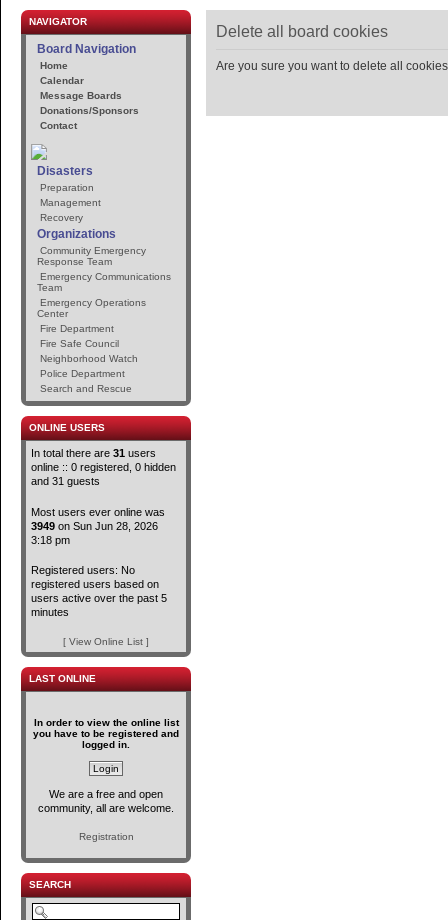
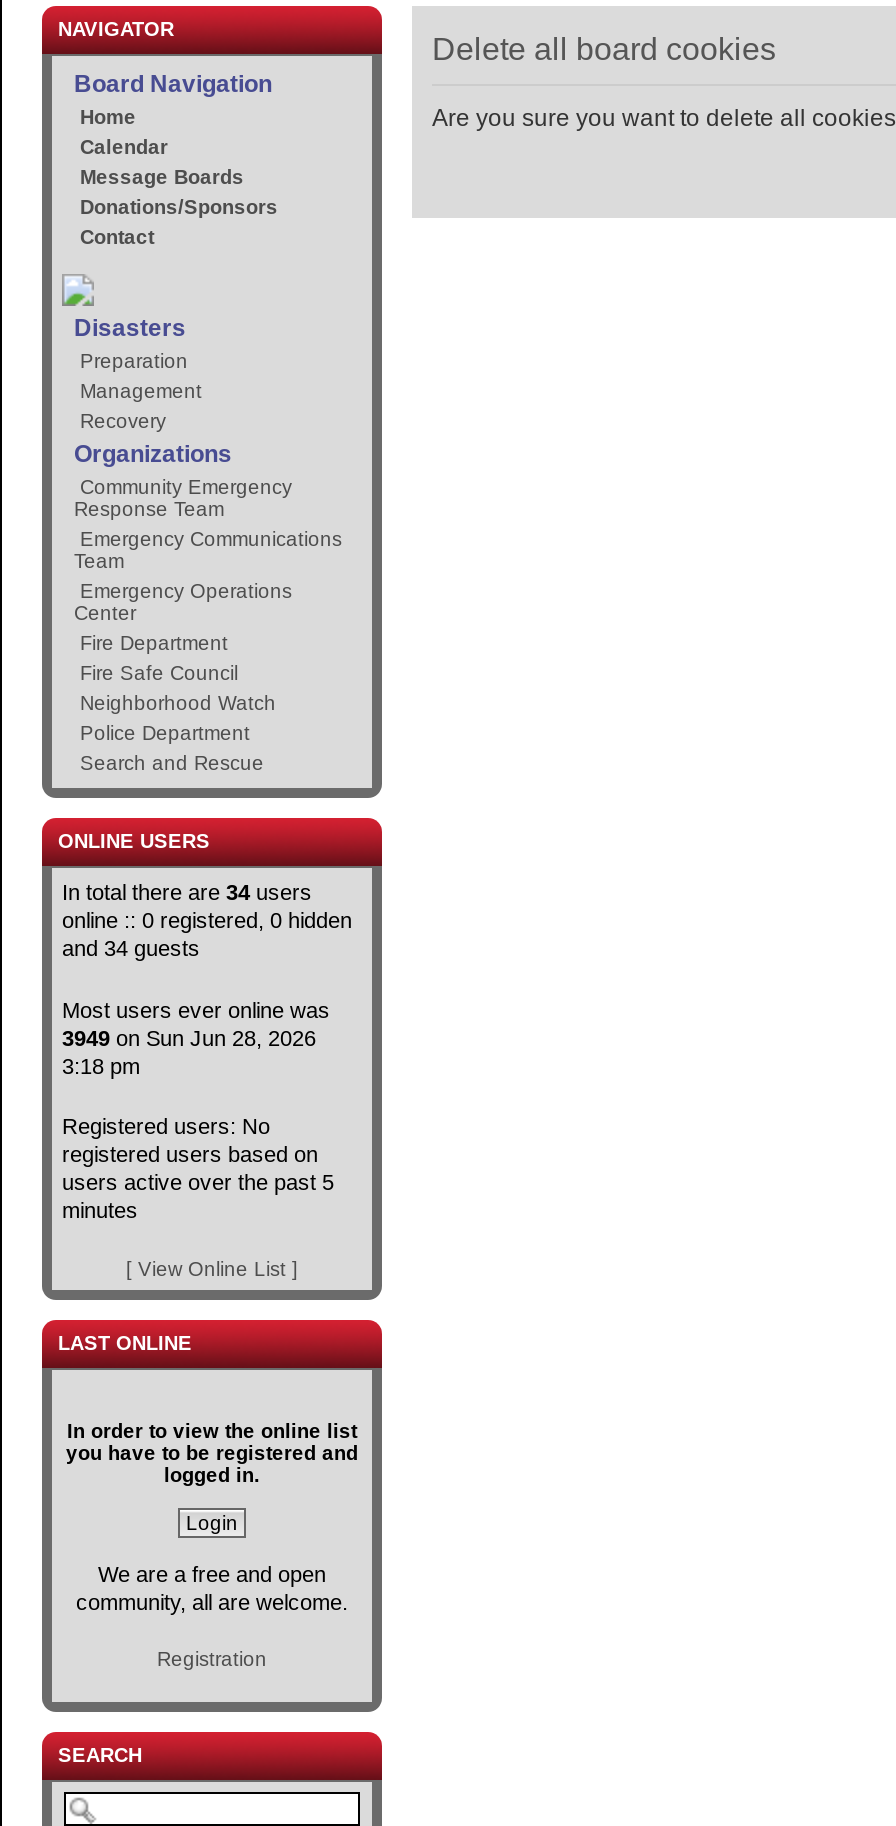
- In total there are 31 users
+ In total there are 34 users

- and 31 guests
+ and 34 guests
